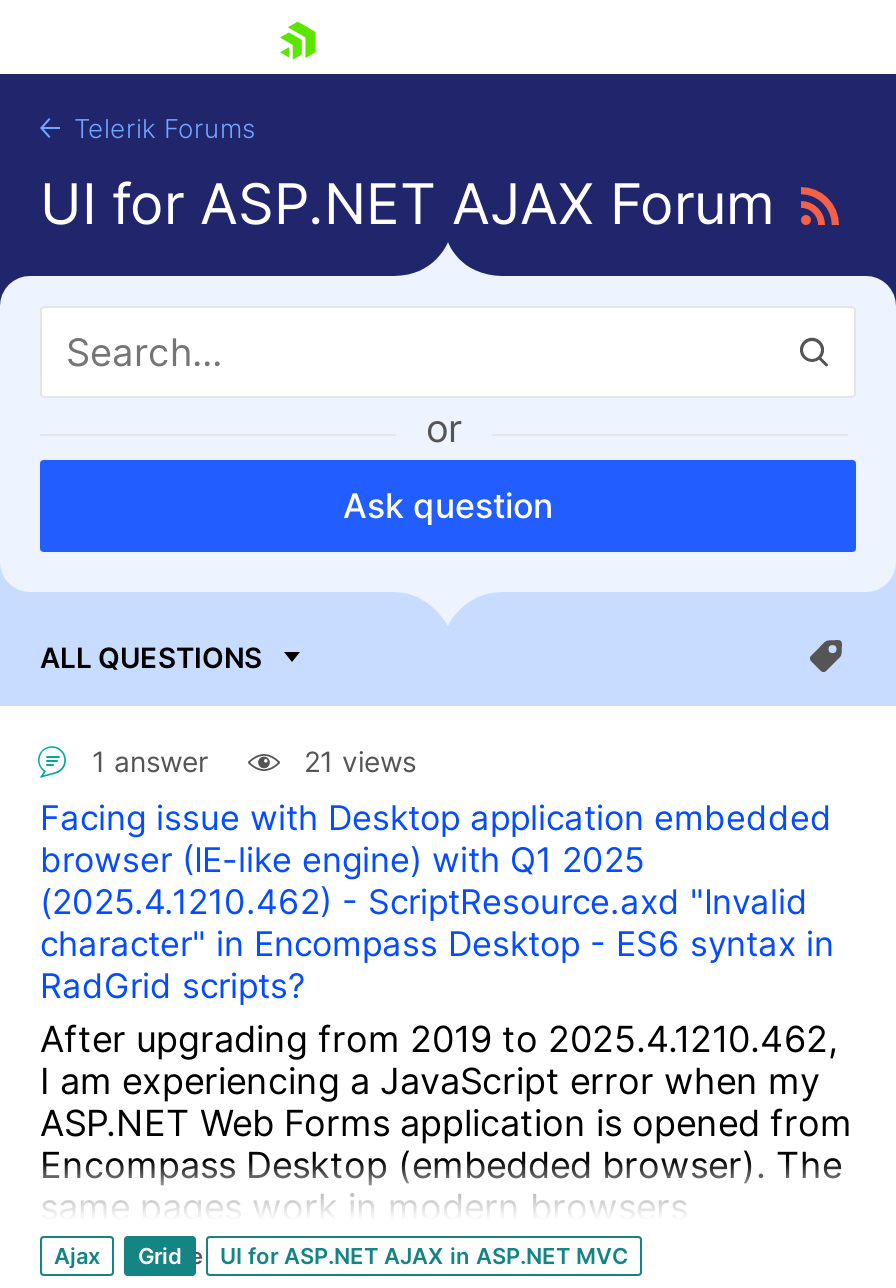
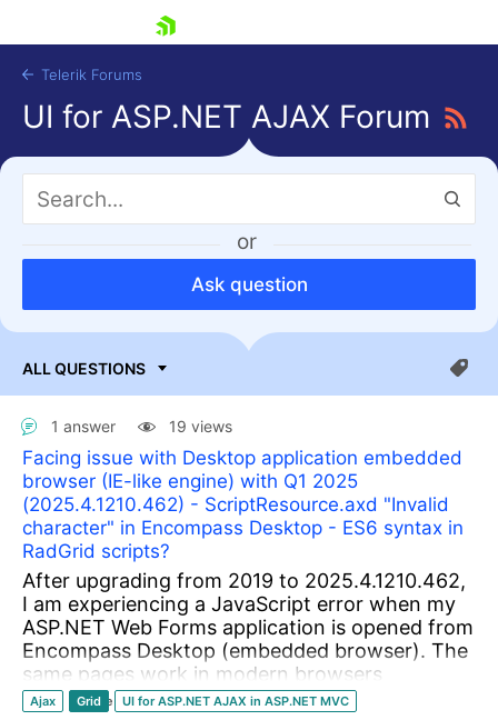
- 21 views
+ 19 views
